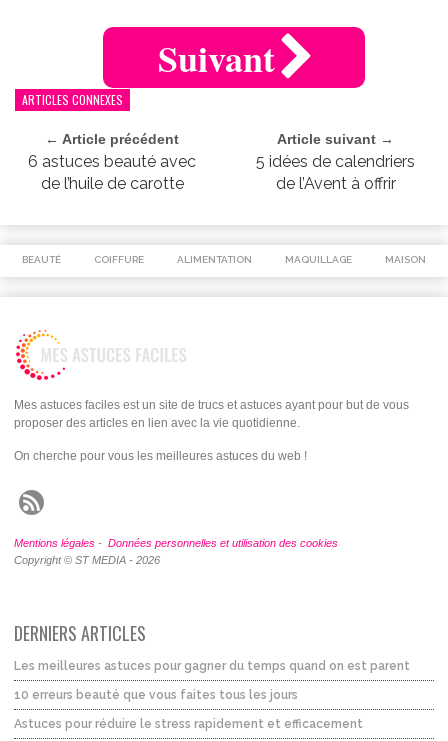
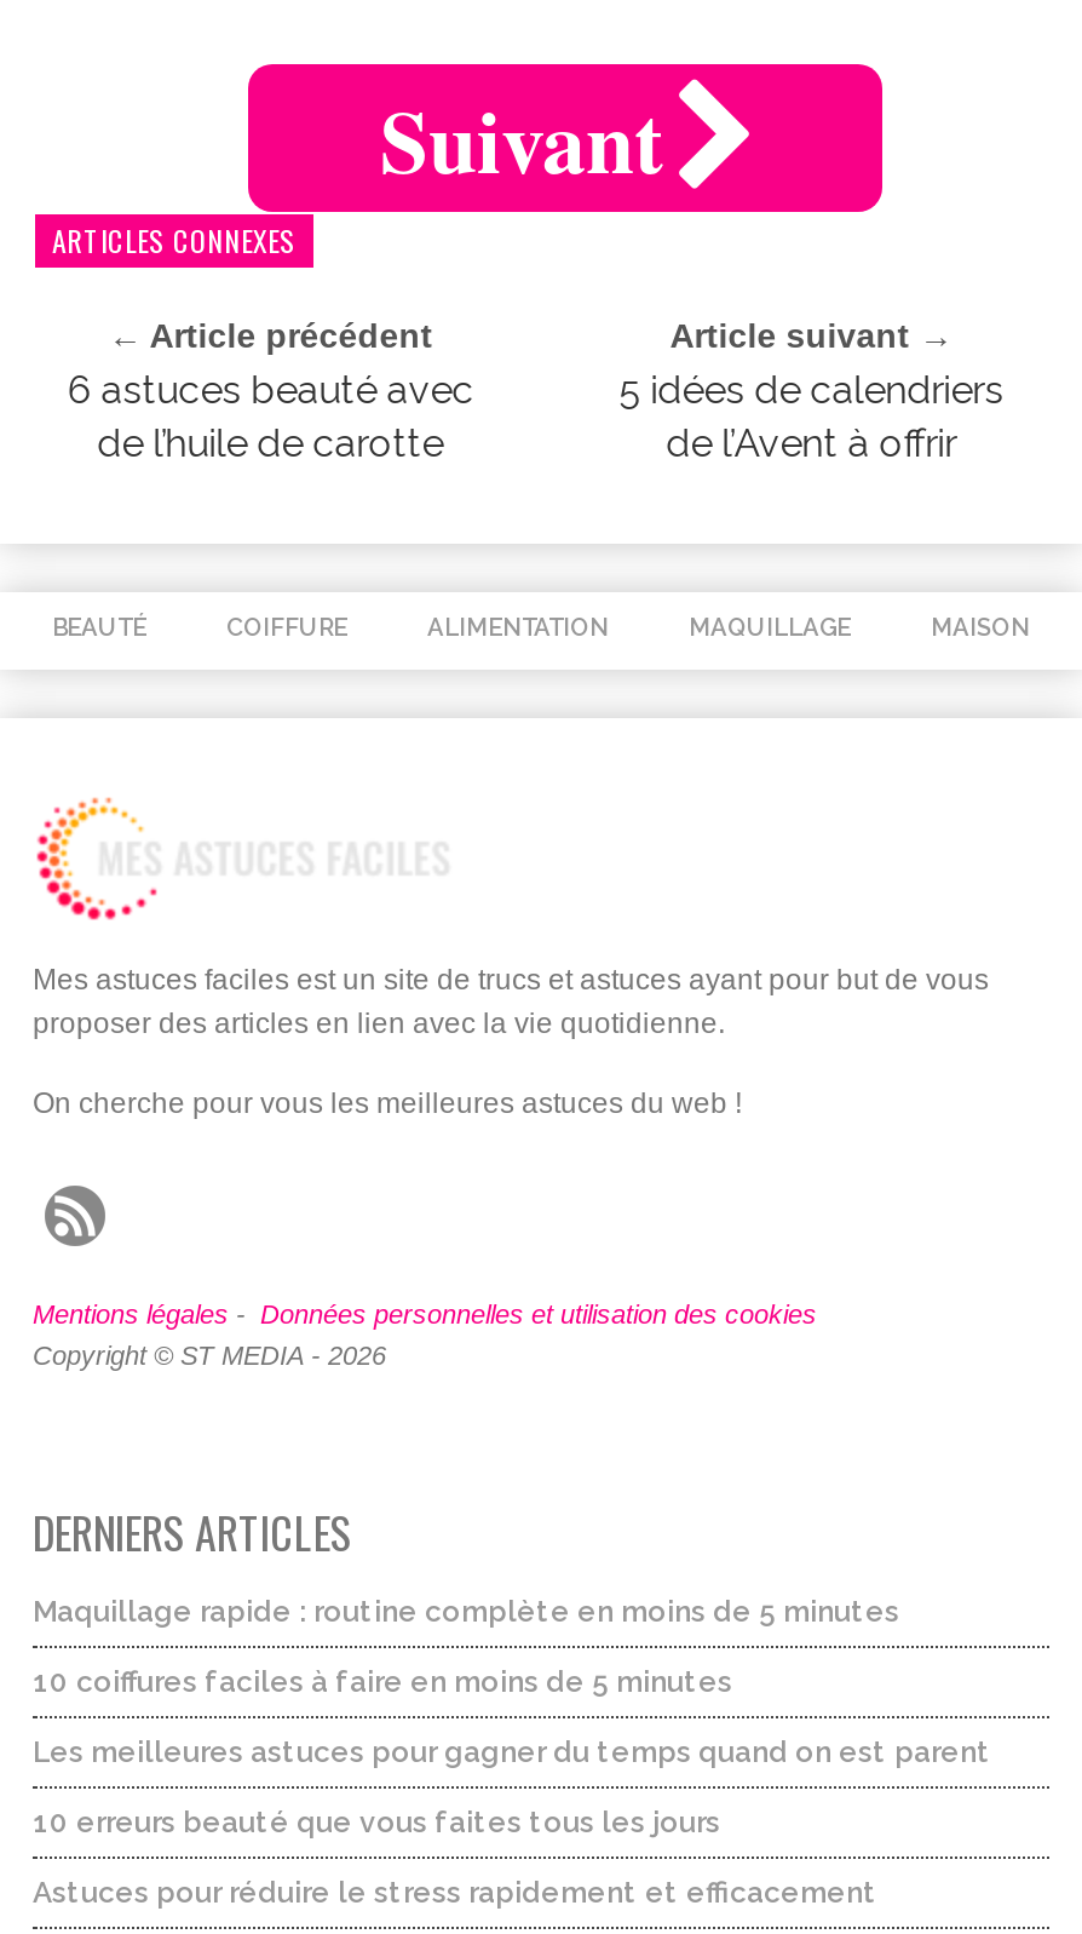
+ Maquillage rapide : routine complète en moins de 5 minutes
+ 10 coiffures faciles à faire en moins de 5 minutes
